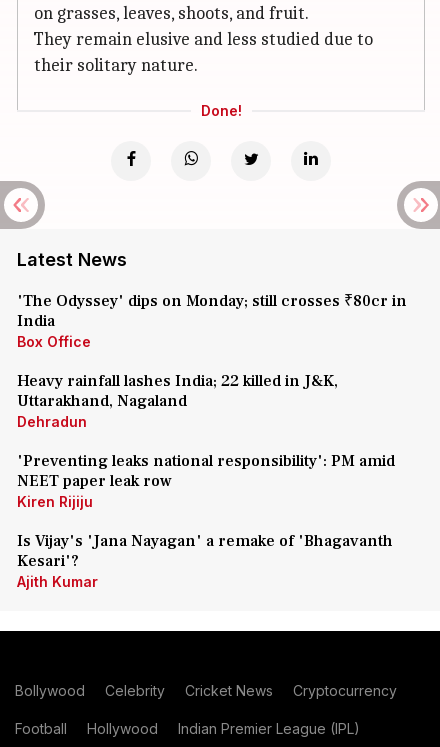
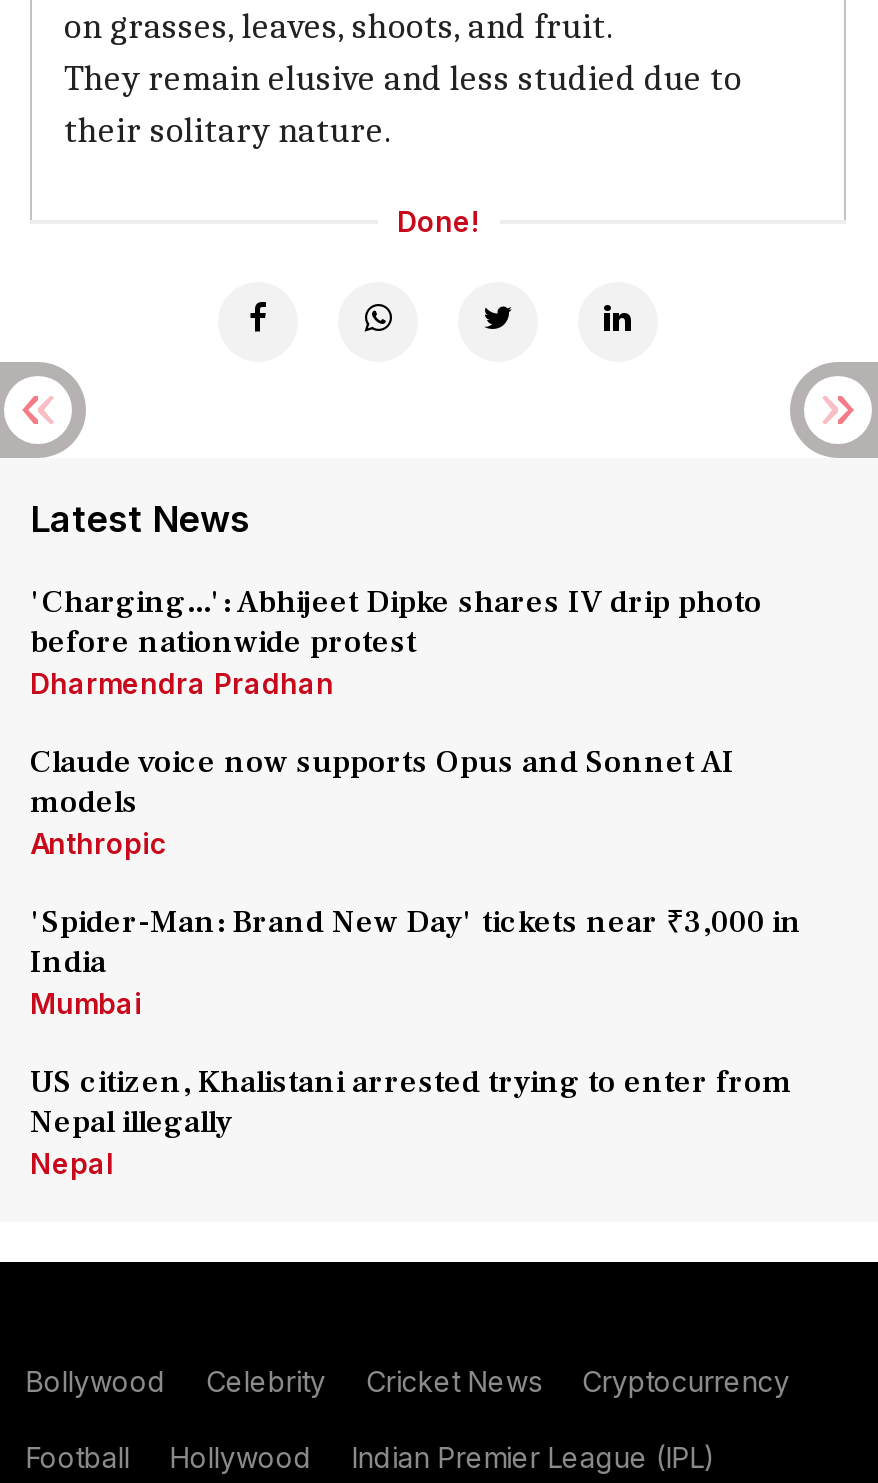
- 'The Odyssey' dips on Monday; still crosses ₹80cr in
+ 'Charging...': Abhijeet Dipke shares IV drip photo
+ before nationwide protest
+ Dharmendra Pradhan
+ Claude voice now supports Opus and Sonnet AI
+ models
+ Anthropic
+ 'Spider-Man: Brand New Day' tickets near ₹3,000 in

moved down: India

- Box Office
- Heavy rainfall lashes India; 22 killed in J&K,
- Uttarakhand, Nagaland
- Dehradun
- 'Preventing leaks national responsibility': PM amid
- NEET paper leak row
- Kiren Rijiju
- Is Vijay's 'Jana Nayagan' a remake of 'Bhagavanth
- Kesari'?
- Ajith Kumar
+ Mumbai
+ US citizen, Khalistani arrested trying to enter from
+ Nepal illegally
+ Nepal
